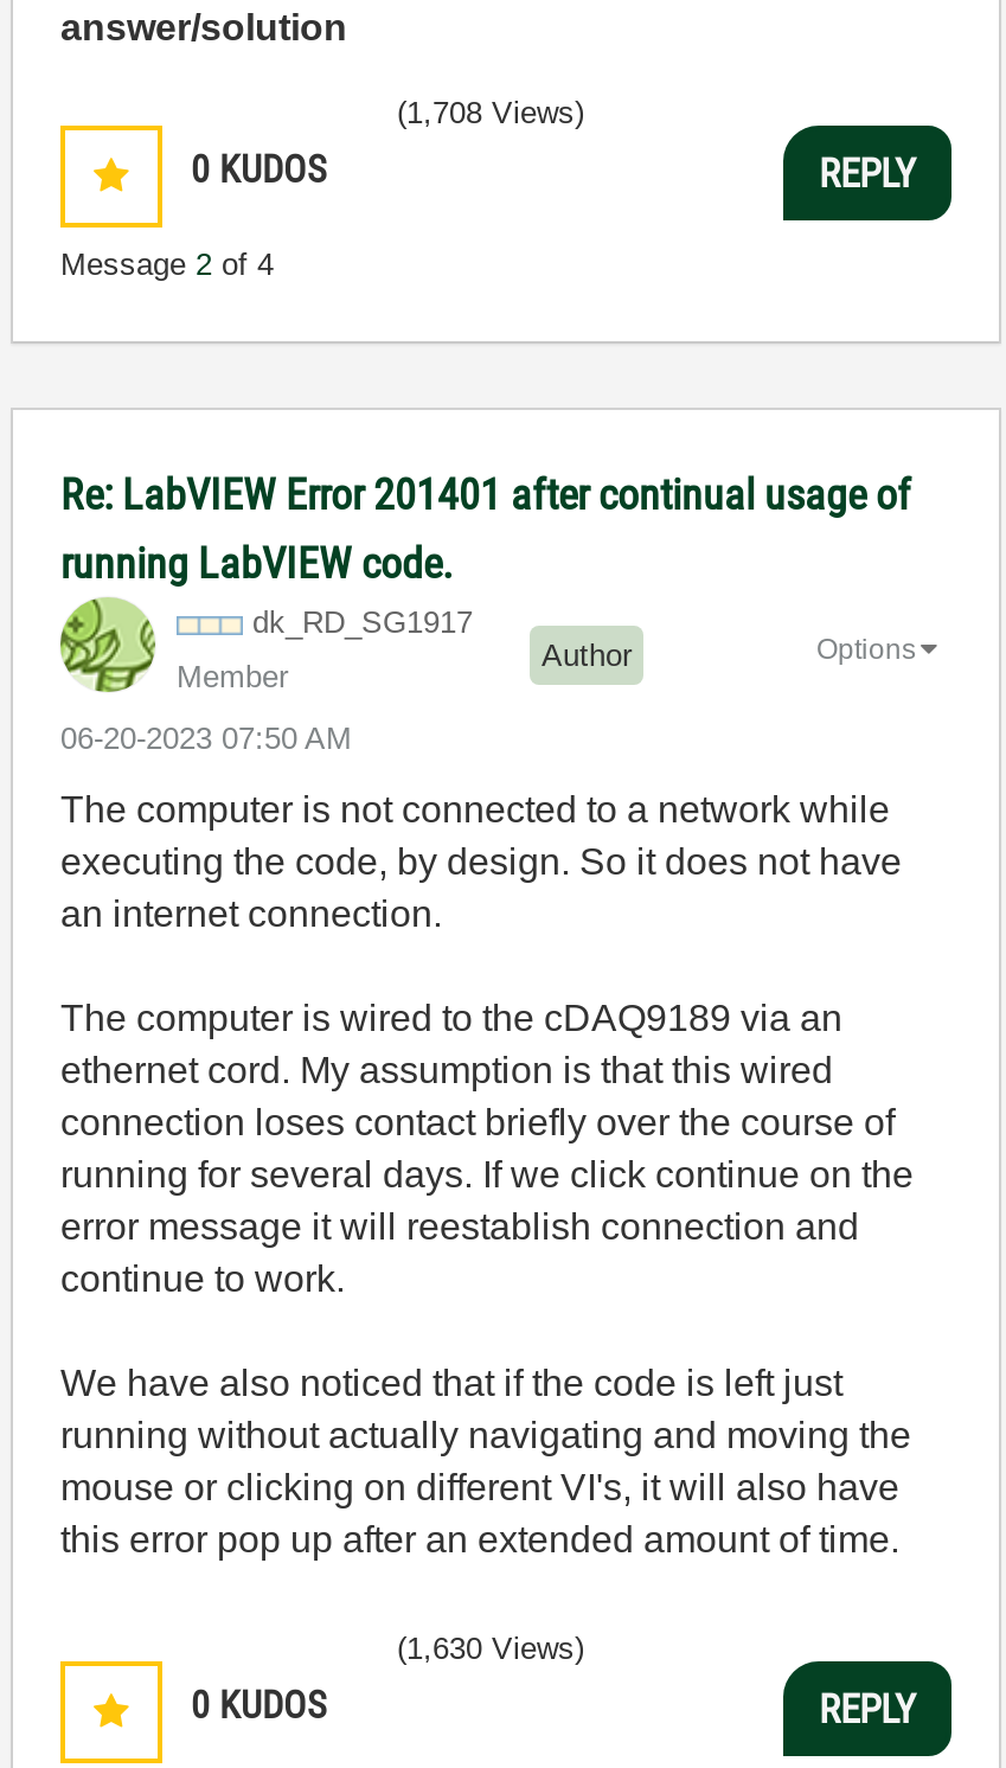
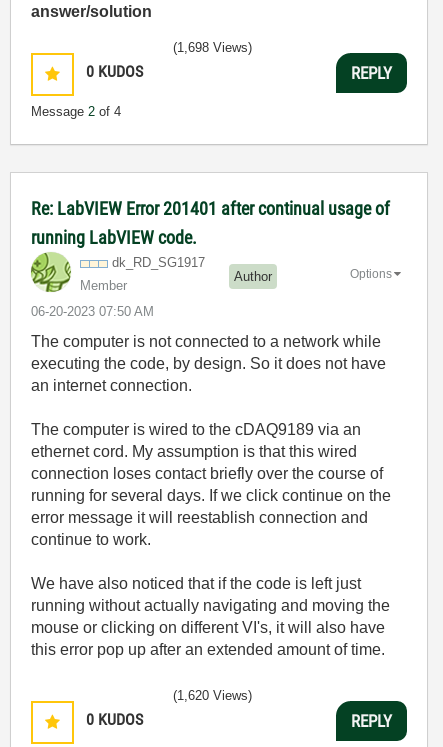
- (1,708 Views)
+ (1,698 Views)

- (1,630 Views)
+ (1,620 Views)
